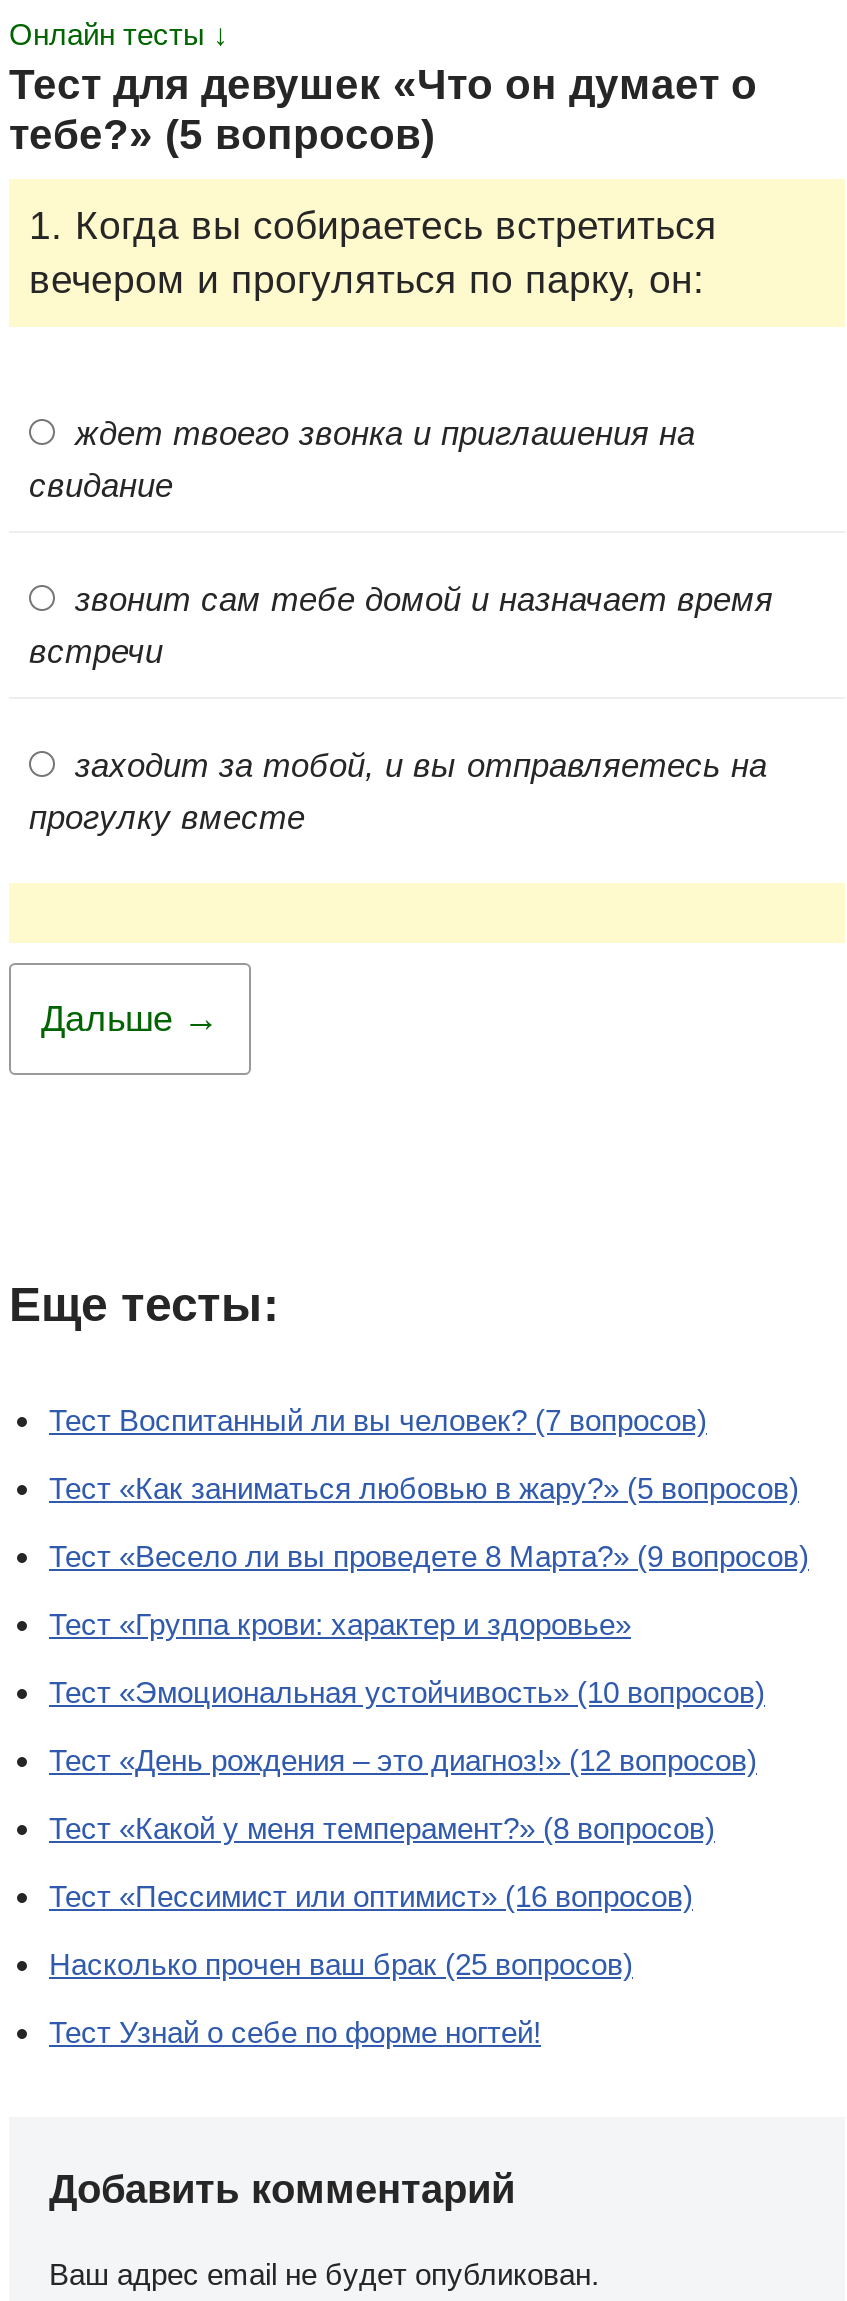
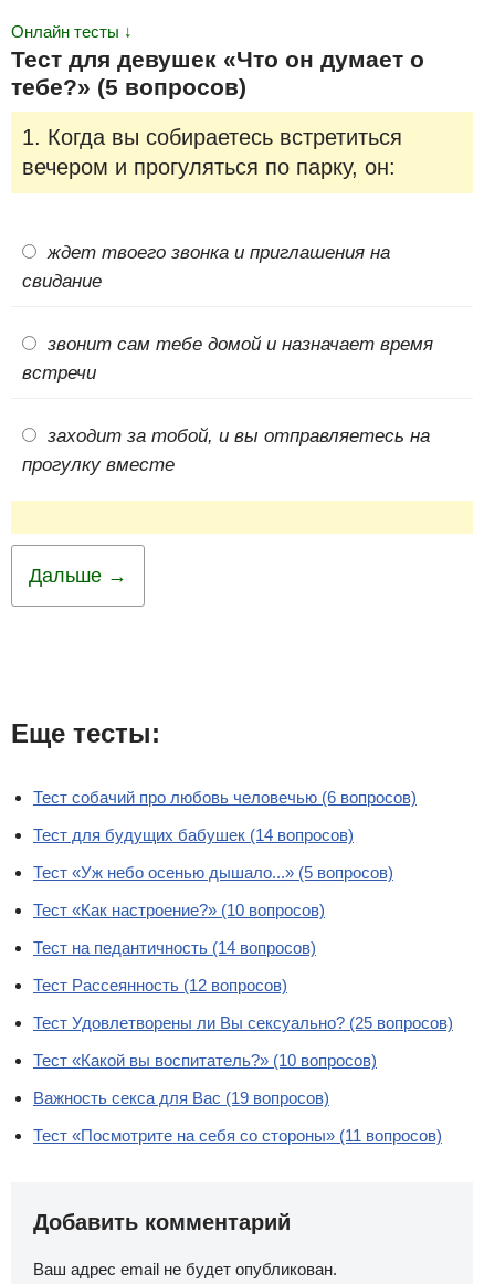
- Тест Воспитанный ли вы человек? (7 вопросов)
+ Тест собачий про любовь человечью (6 вопросов)

- Тест «Как заниматься любовью в жару?» (5 вопросов)
+ Тест для будущих бабушек (14 вопросов)

- Тест «Весело ли вы проведете 8 Марта?» (9 вопросов)
+ Тест «Уж небо осенью дышало...» (5 вопросов)

- Тест «Группа крови: характер и здоровье»
+ Тест «Как настроение?» (10 вопросов)

- Тест «Эмоциональная устойчивость» (10 вопросов)
+ Тест на педантичность (14 вопросов)

- Тест «День рождения – это диагноз!» (12 вопросов)
+ Тест Рассеянность (12 вопросов)

- Тест «Какой у меня темперамент?» (8 вопросов)
+ Тест Удовлетворены ли Вы сексуально? (25 вопросов)

- Тест «Пессимист или оптимист» (16 вопросов)
+ Тест «Какой вы воспитатель?» (10 вопросов)

- Насколько прочен ваш брак (25 вопросов)
+ Важность секса для Вас (19 вопросов)

- Тест Узнай о себе по форме ногтей!
+ Тест «Посмотрите на себя со стороны» (11 вопросов)
